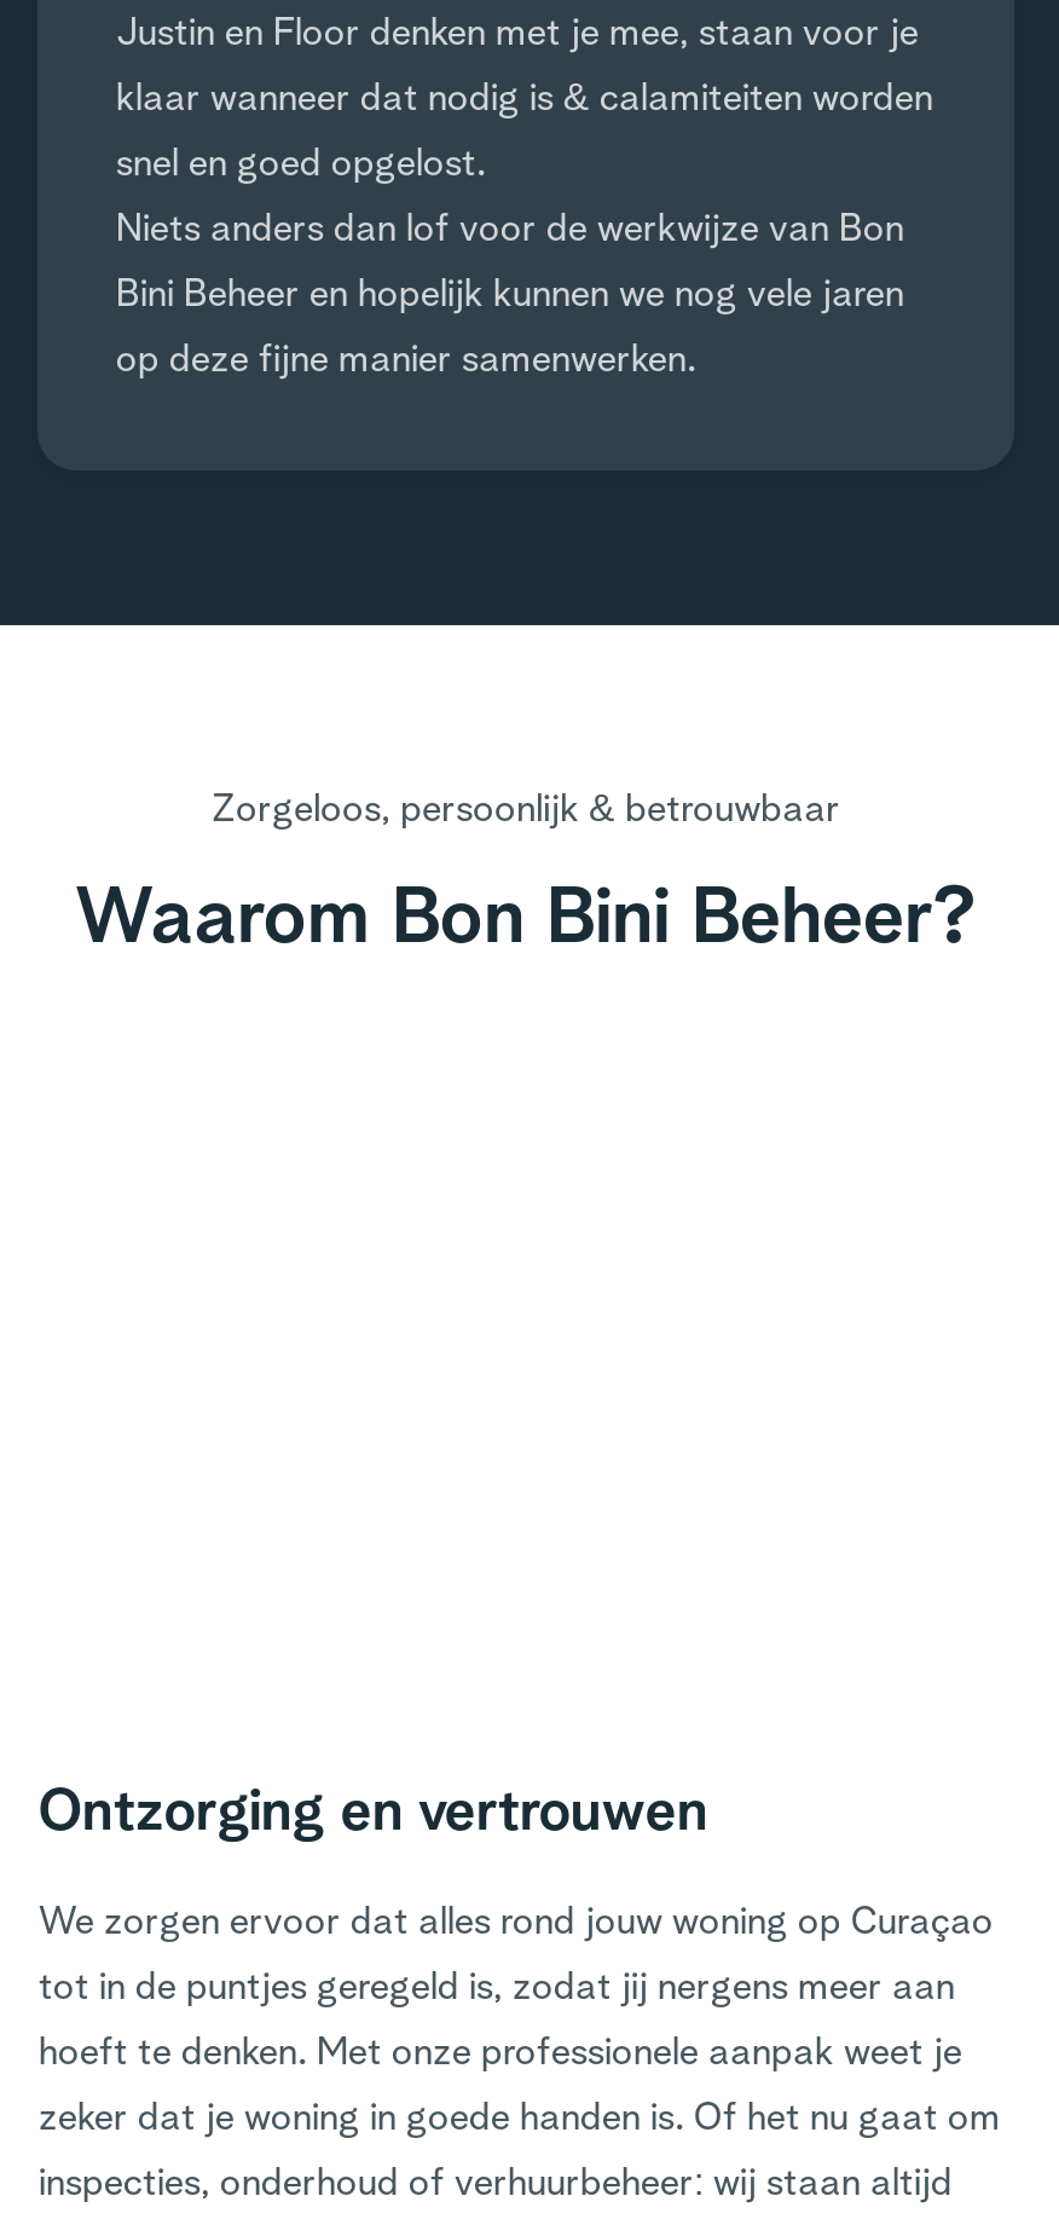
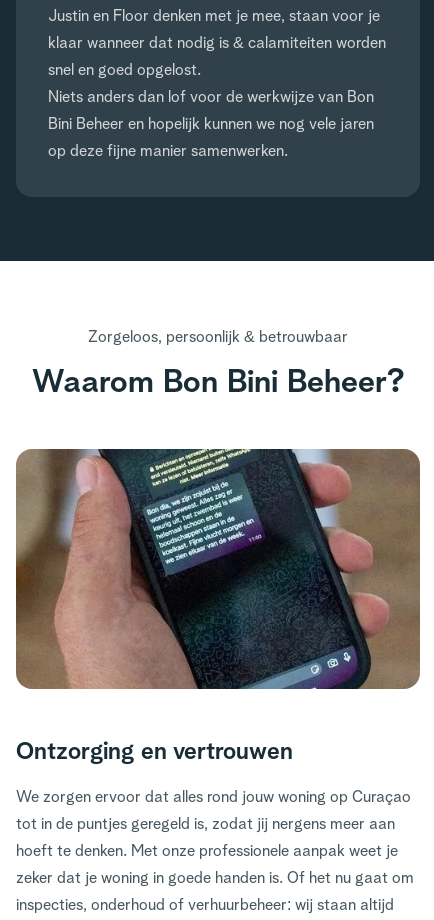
+ [image]
